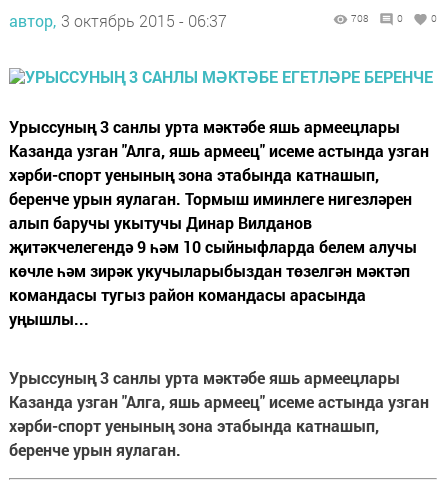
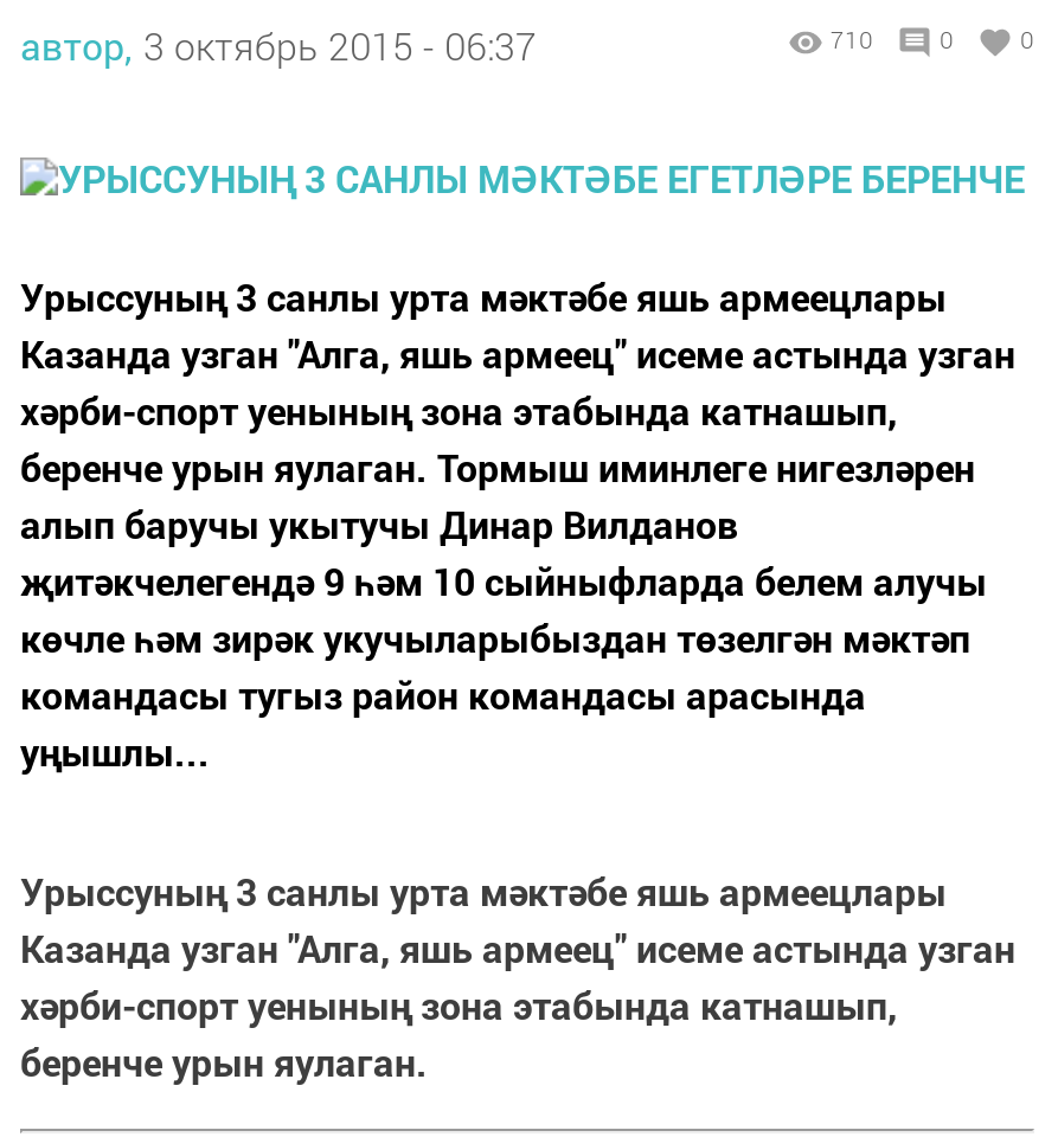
- 708
+ 710
